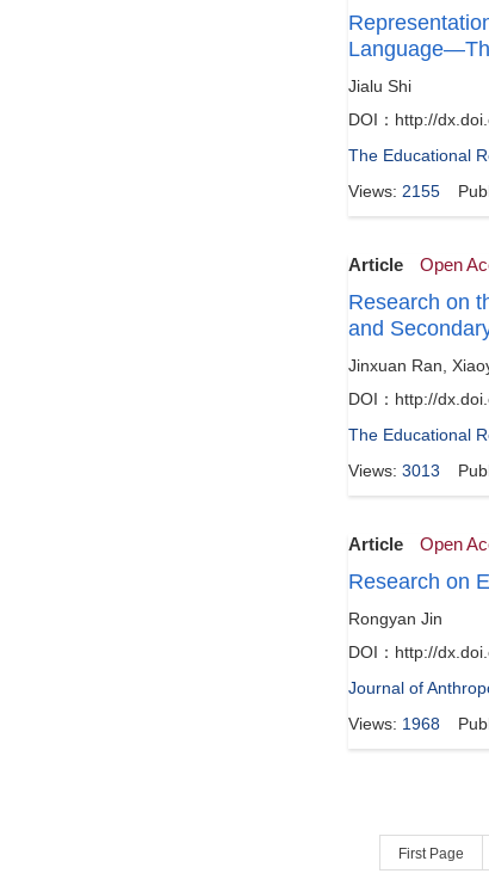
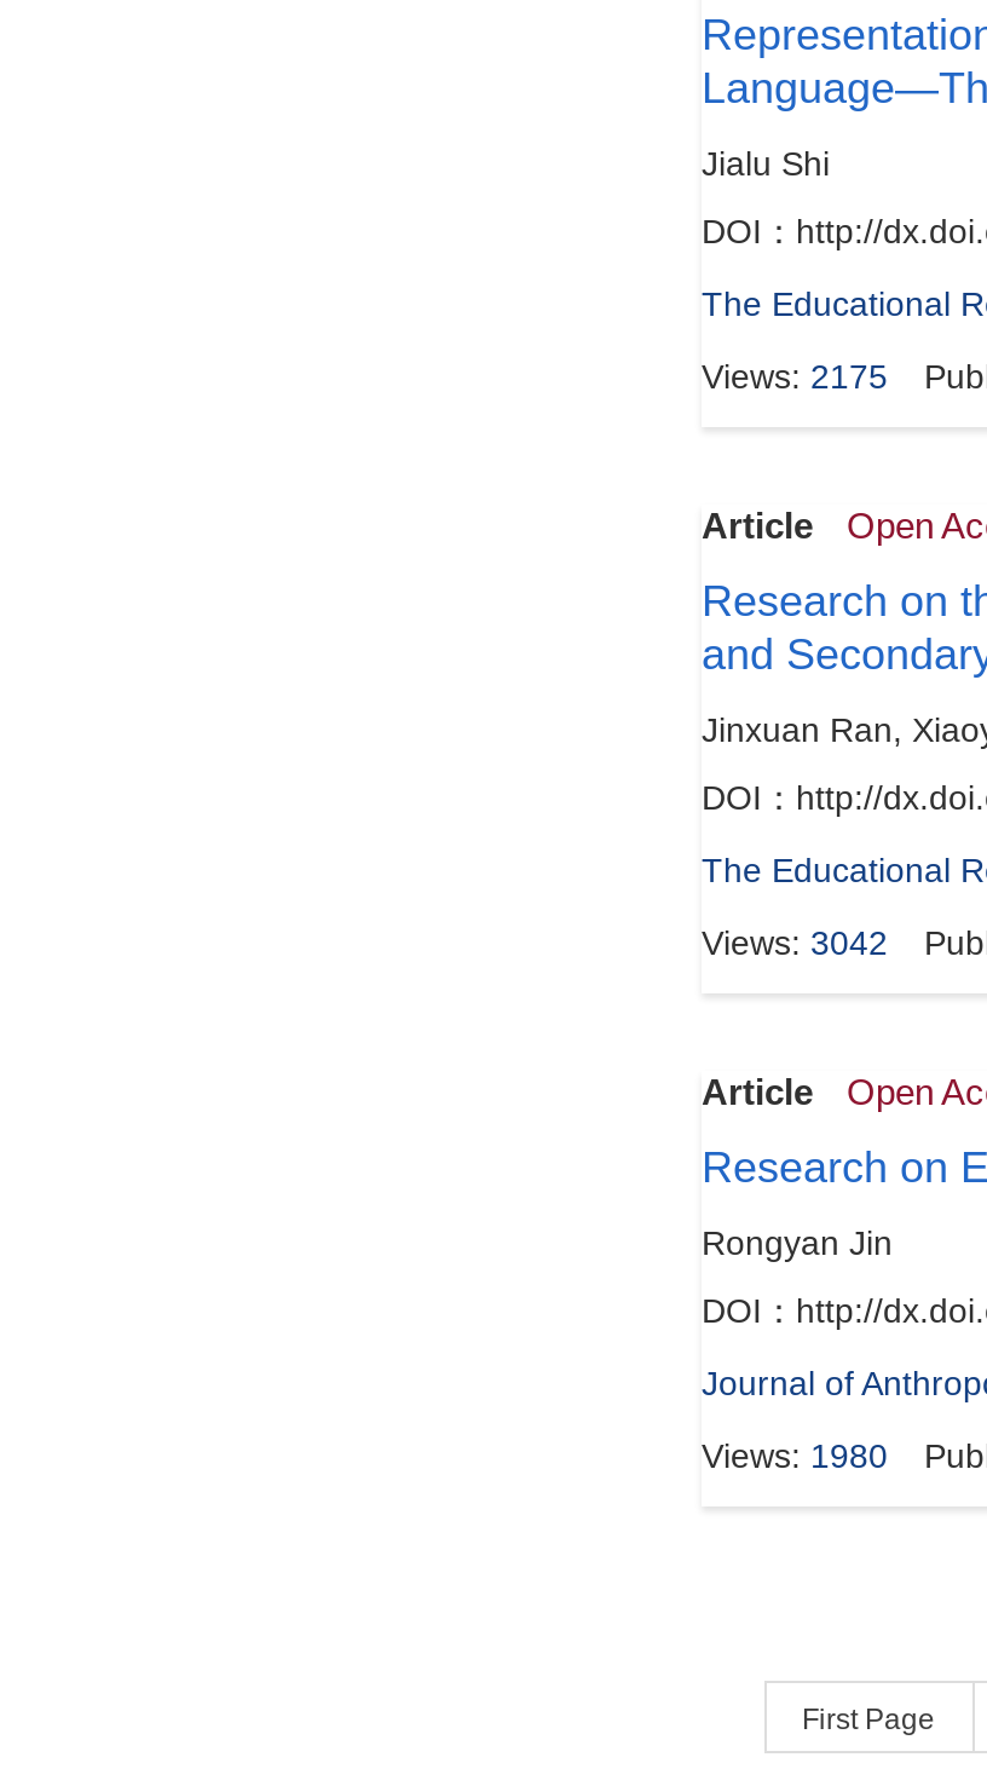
- Views: 2155
+ Views: 2175

- Views: 3013
+ Views: 3042

- Views: 1968
+ Views: 1980
